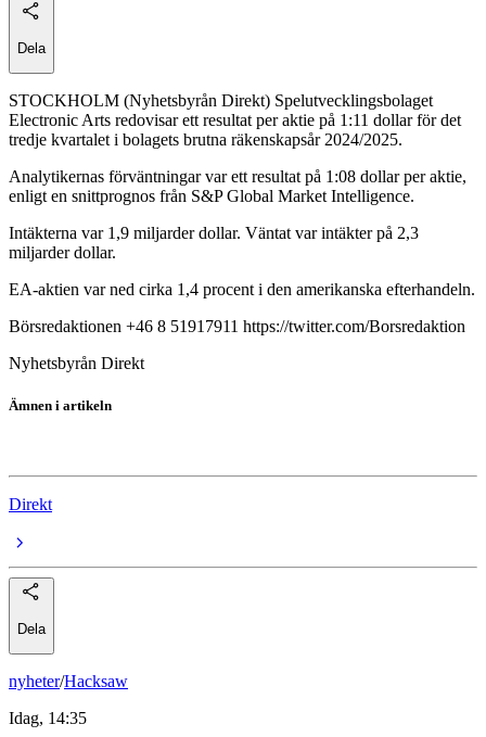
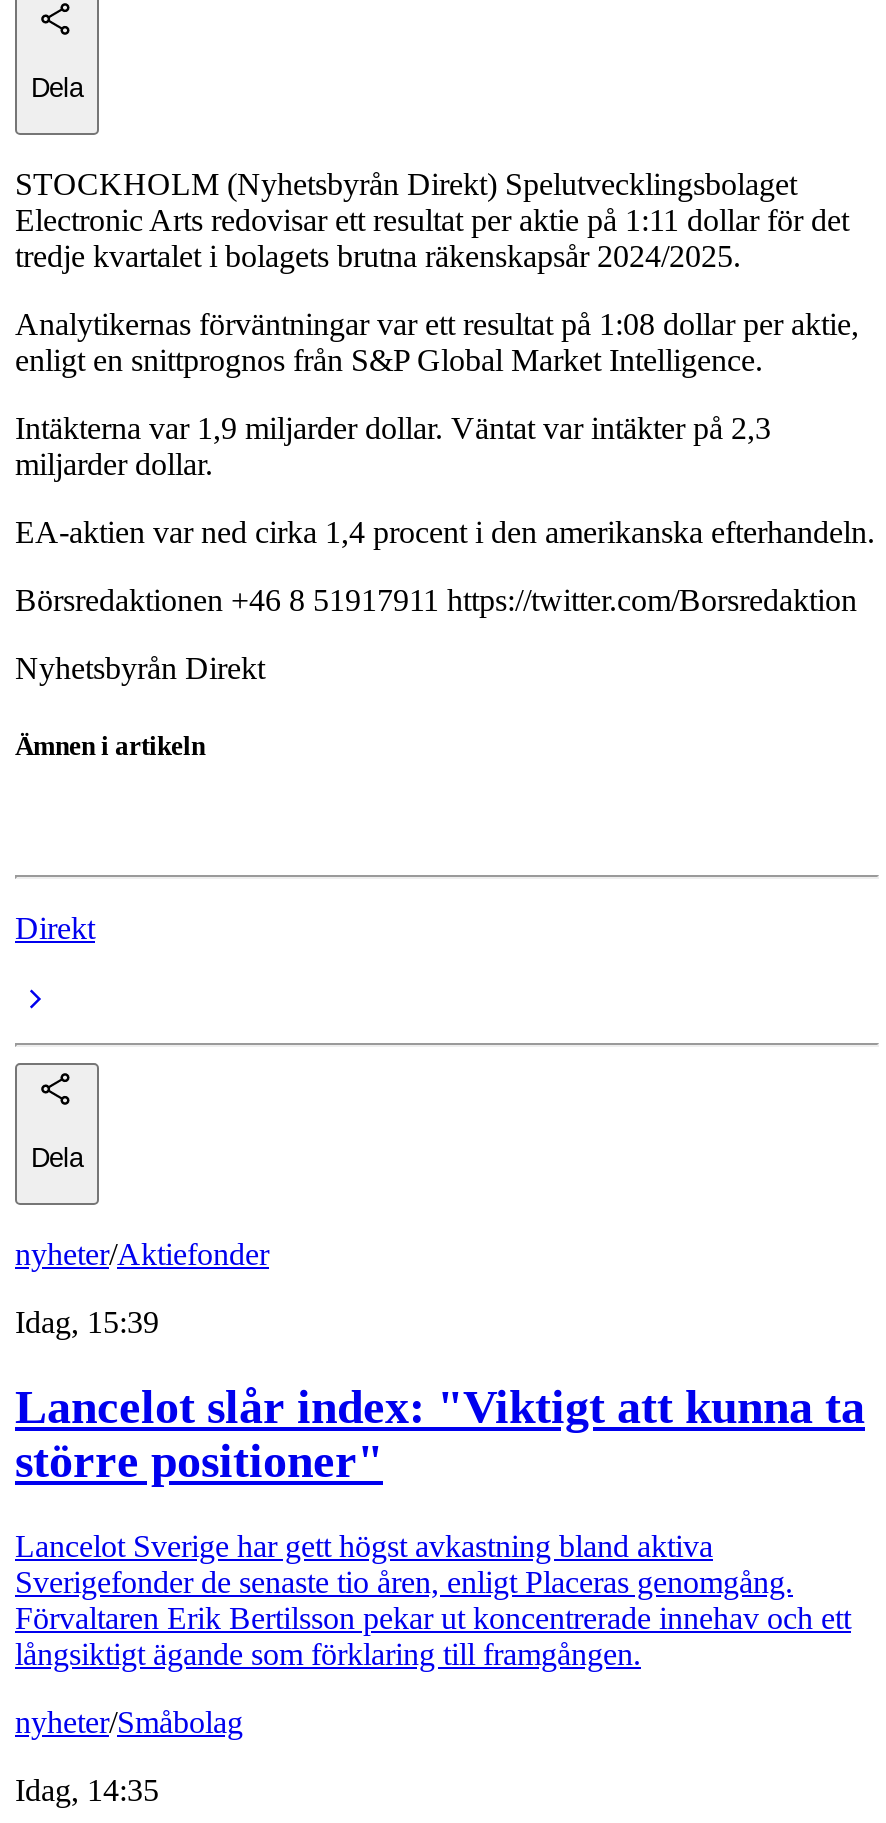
- nyheter/Hacksaw
+ nyheter/Aktiefonder
+ Idag, 15:39
+ Lancelot slår index: "Viktigt att kunna ta
+ större positioner"
+ Lancelot Sverige har gett högst avkastning bland aktiva
+ Sverigefonder de senaste tio åren, enligt Placeras genomgång.
+ Förvaltaren Erik Bertilsson pekar ut koncentrerade innehav och ett
+ långsiktigt ägande som förklaring till framgången.
+ nyheter/Småbolag
